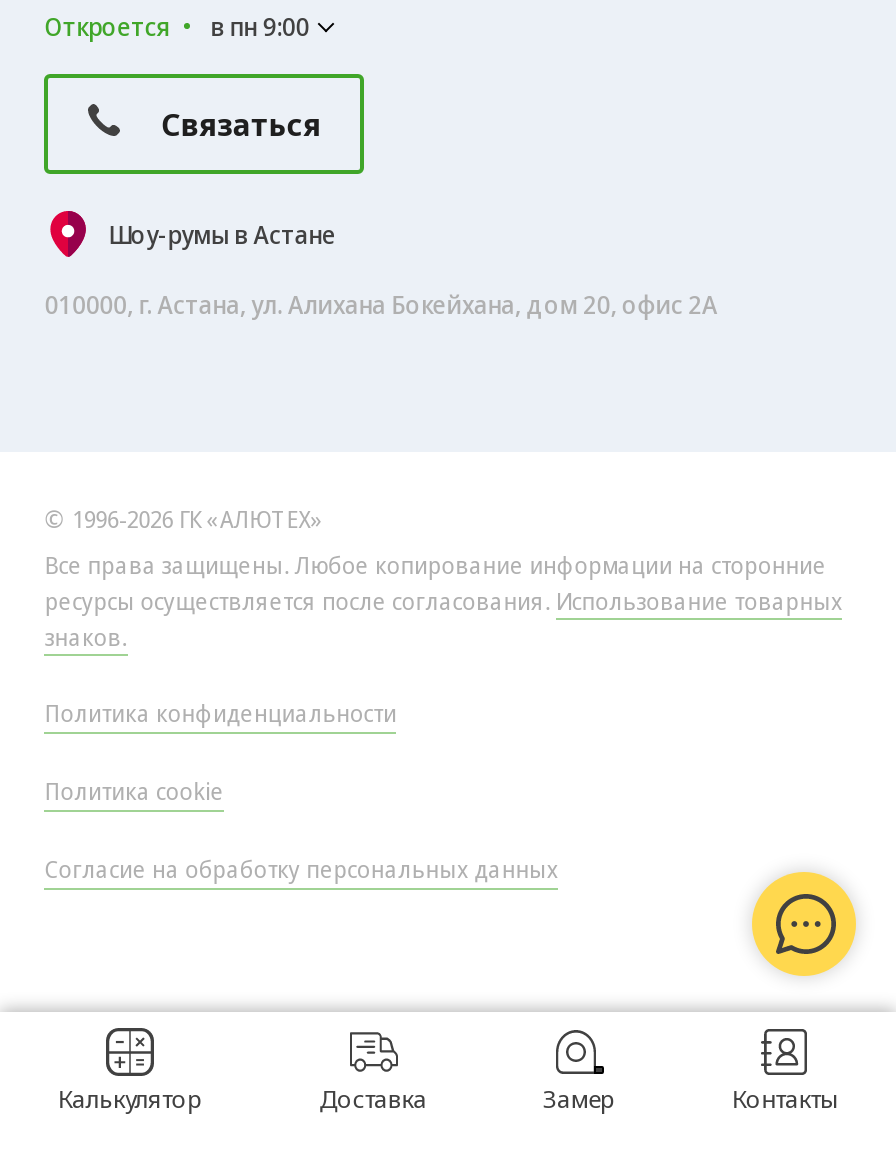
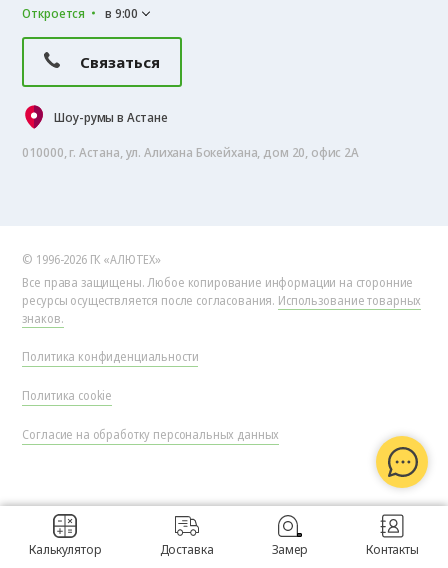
- Откроется в пн 9:00
+ Откроется в 9:00
